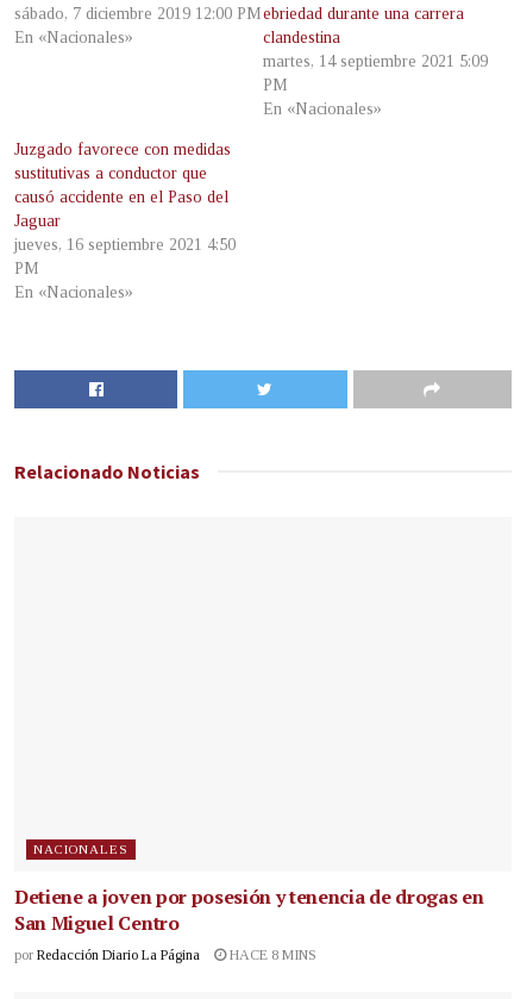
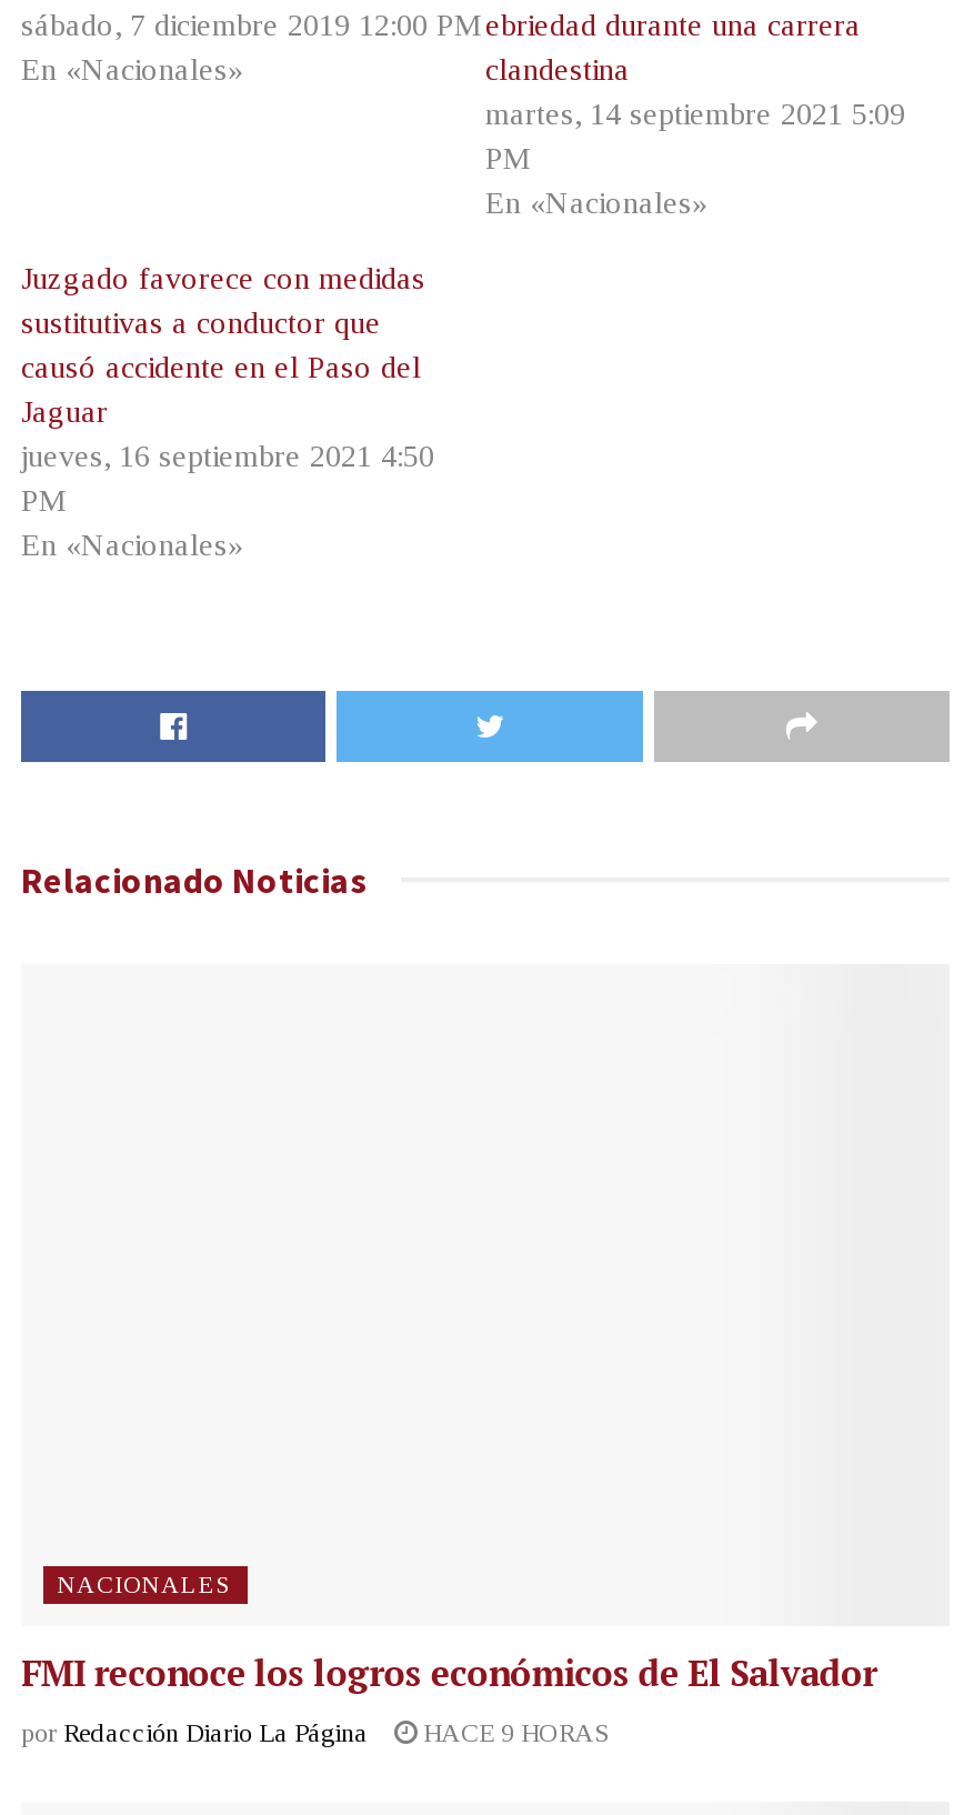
- Detiene a joven por posesión y tenencia de drogas en
- San Miguel Centro
+ FMI reconoce los logros económicos de El Salvador

- por Redacción Diario La Página HACE 8 MINS
+ por Redacción Diario La Página HACE 9 HORAS
